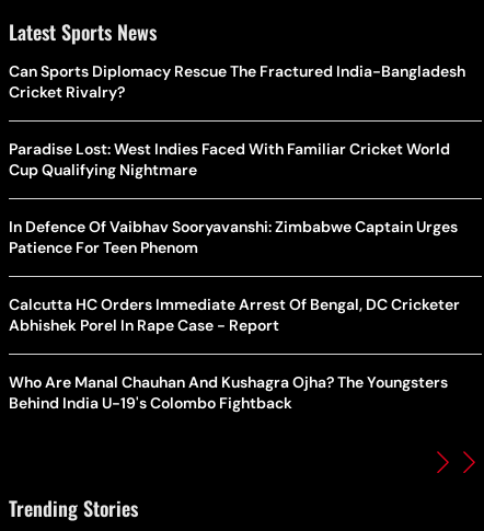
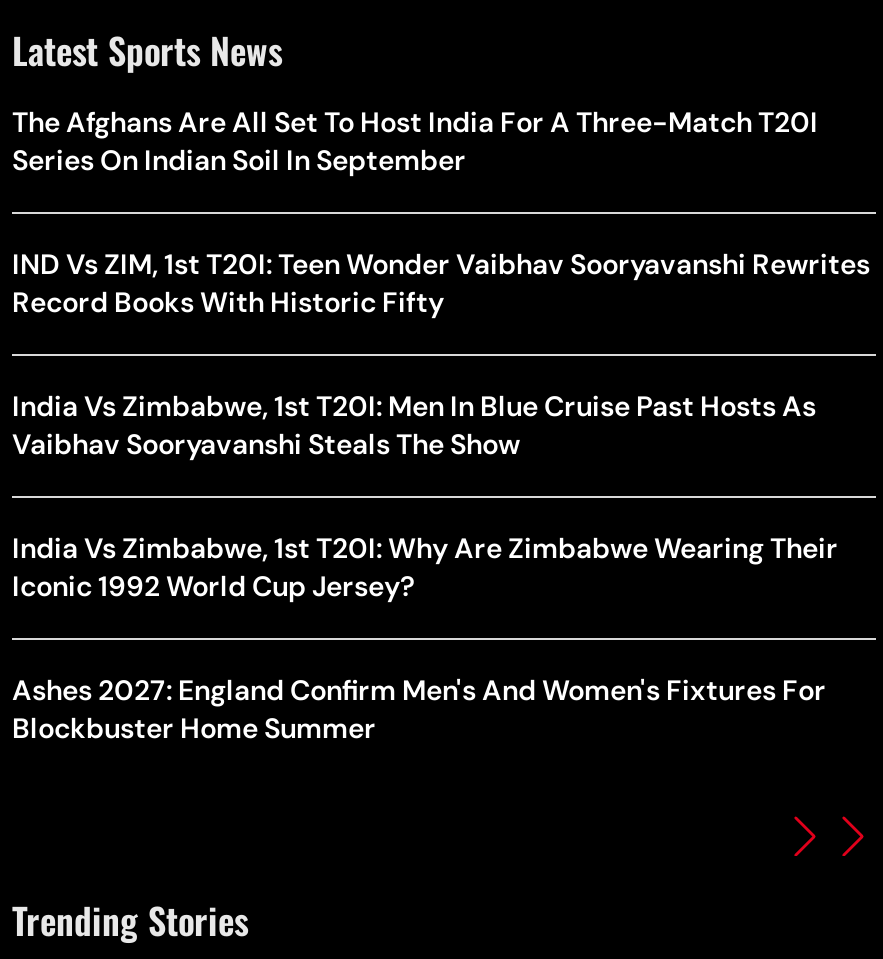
- Can Sports Diplomacy Rescue The Fractured India-Bangladesh
- Cricket Rivalry?
+ The Afghans Are All Set To Host India For A Three-Match T20I
+ Series On Indian Soil In September

- Paradise Lost: West Indies Faced With Familiar Cricket World
- Cup Qualifying Nightmare
+ IND Vs ZIM, 1st T20I: Teen Wonder Vaibhav Sooryavanshi Rewrites
+ Record Books With Historic Fifty

- In Defence Of Vaibhav Sooryavanshi: Zimbabwe Captain Urges
- Patience For Teen Phenom
+ India Vs Zimbabwe, 1st T20I: Men In Blue Cruise Past Hosts As
+ Vaibhav Sooryavanshi Steals The Show

- Calcutta HC Orders Immediate Arrest Of Bengal, DC Cricketer
- Abhishek Porel In Rape Case - Report
+ India Vs Zimbabwe, 1st T20I: Why Are Zimbabwe Wearing Their
+ Iconic 1992 World Cup Jersey?

- Who Are Manal Chauhan And Kushagra Ojha? The Youngsters
- Behind India U-19's Colombo Fightback
+ Ashes 2027: England Confirm Men's And Women's Fixtures For
+ Blockbuster Home Summer
